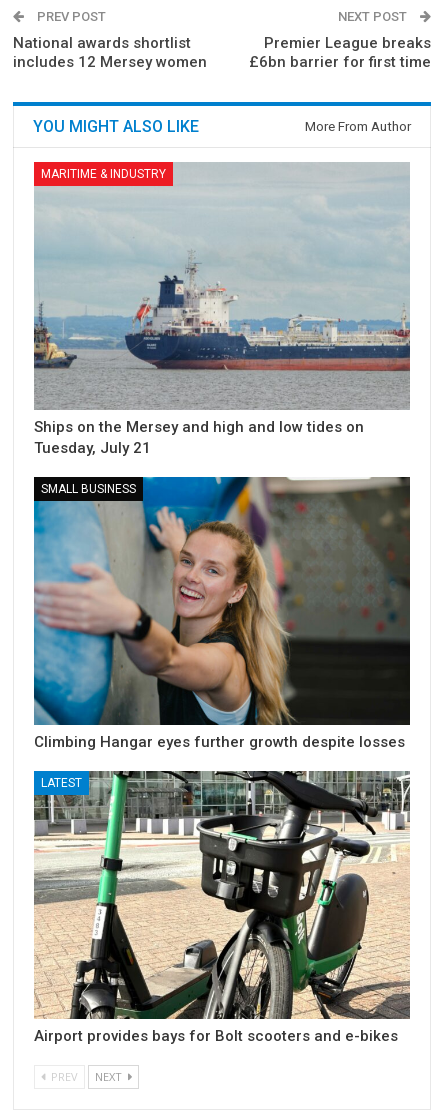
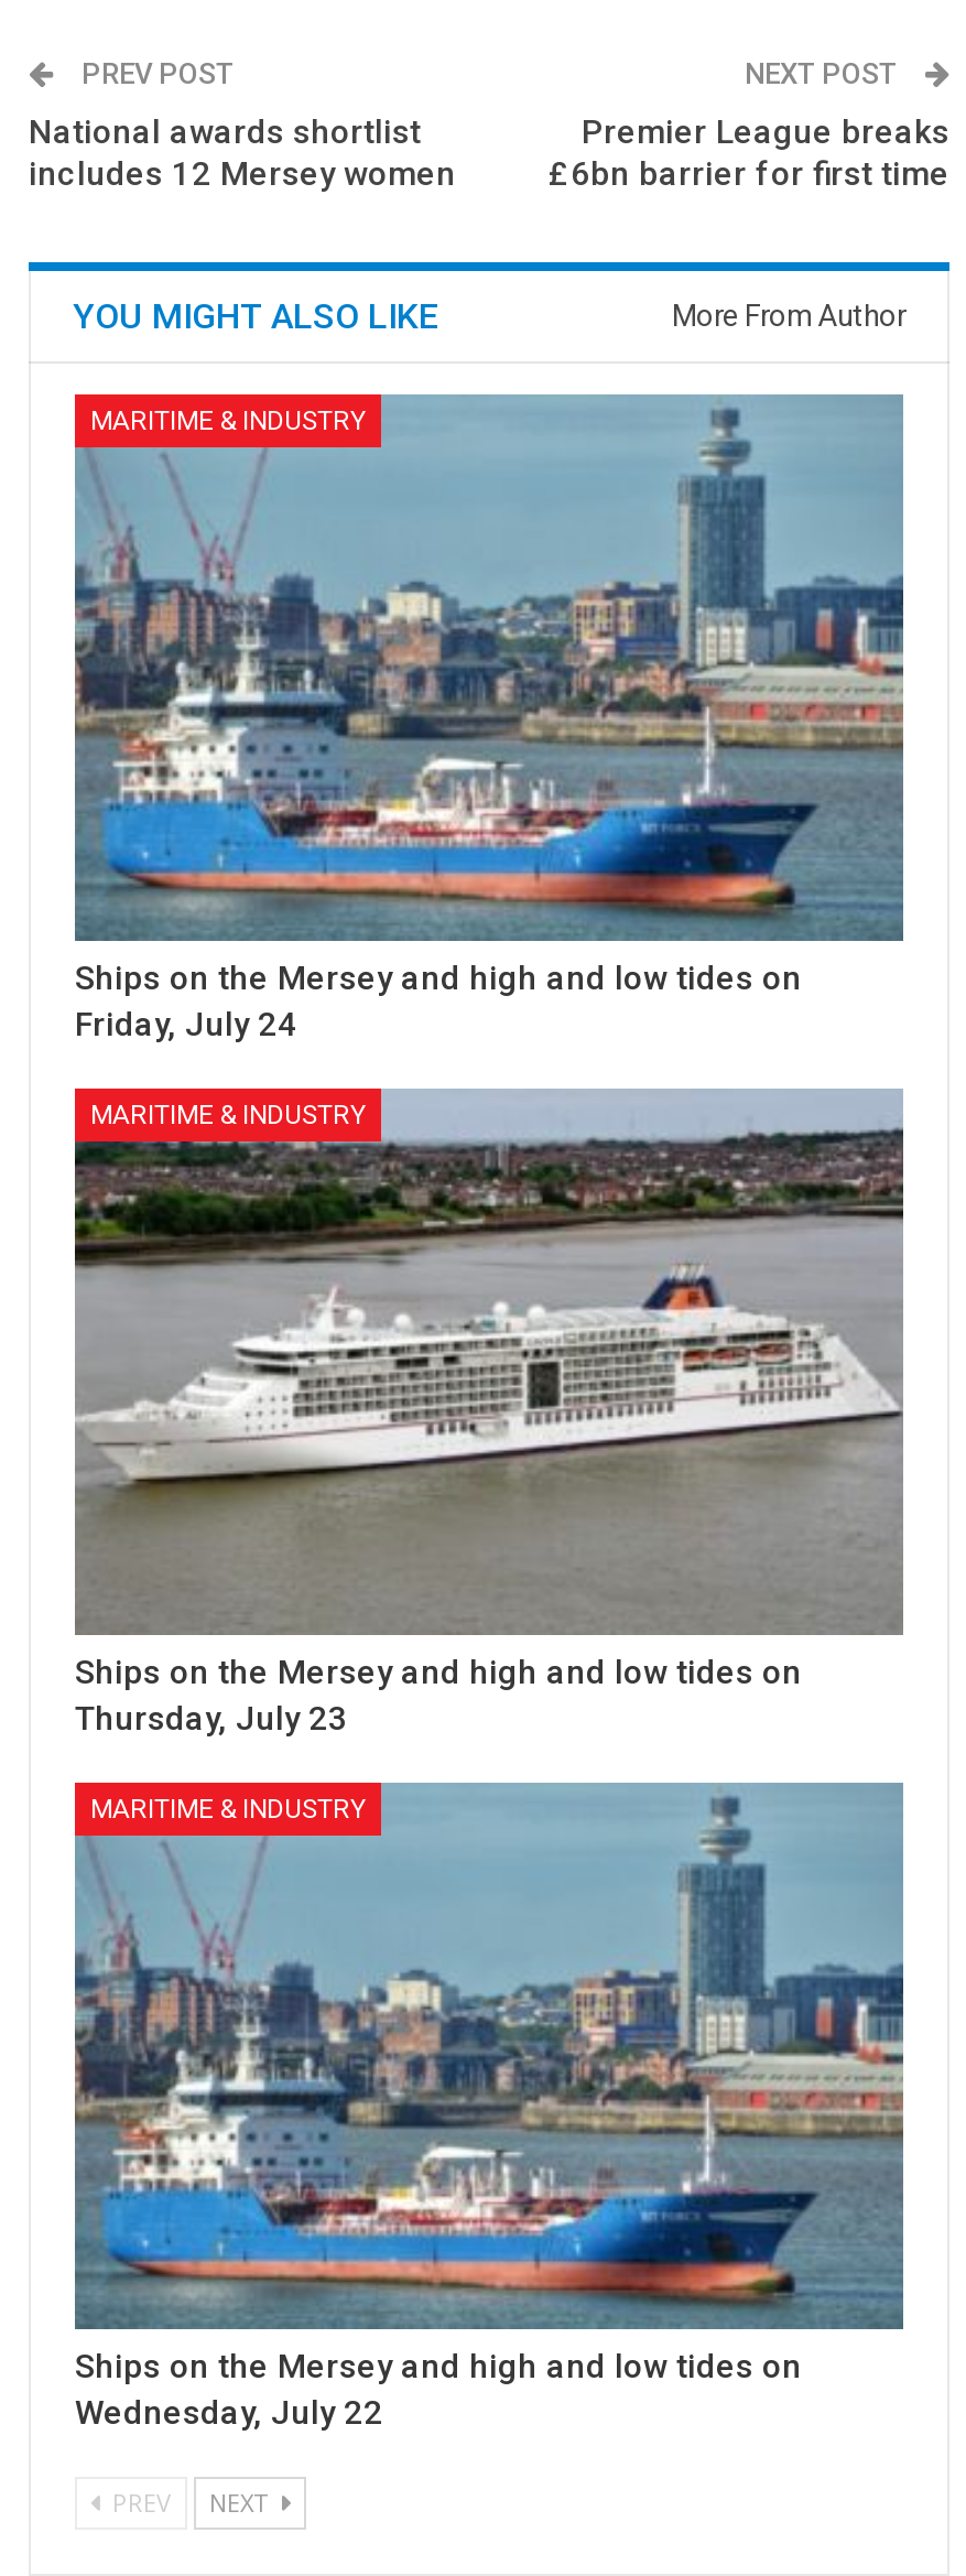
- [image]
- Tuesday, July 21
+ [image]
+ Friday, July 24

- [image]
- SMALL BUSINESS
+ [image]
+ MARITIME & INDUSTRY

- Climbing Hangar eyes further growth despite losses
+ Ships on the Mersey and high and low tides on
+ Thursday, July 23

- [image]
- LATEST
+ [image]
+ MARITIME & INDUSTRY

- Airport provides bays for Bolt scooters and e-bikes
+ Ships on the Mersey and high and low tides on
+ Wednesday, July 22
